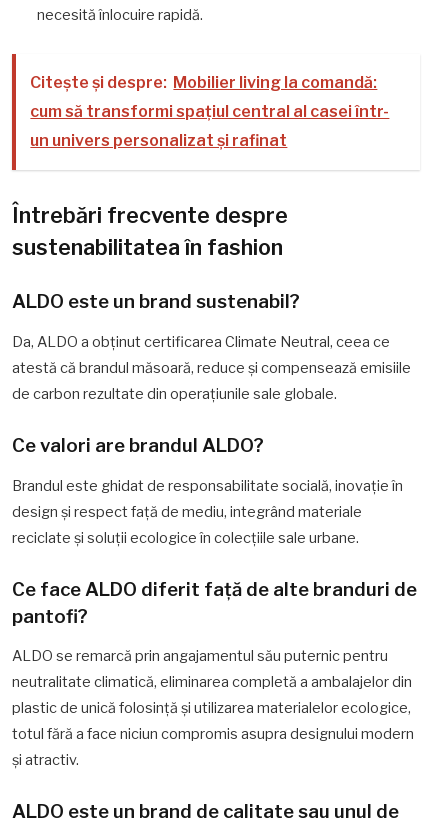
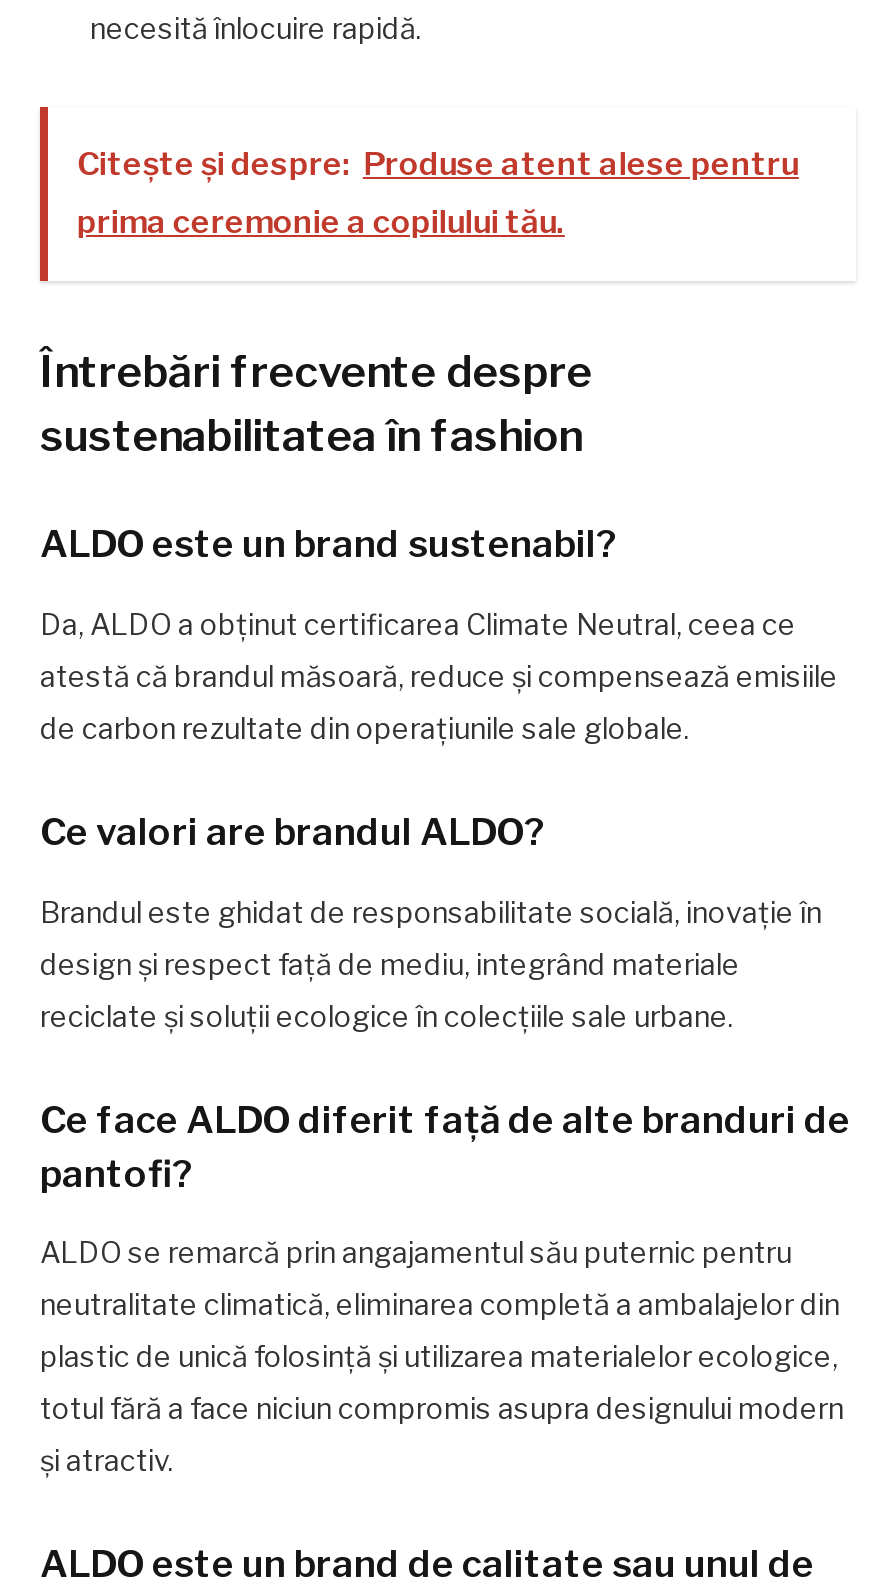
- Citește și despre: Mobilier living la comandă:
- cum să transformi spațiul central al casei într-
- un univers personalizat și rafinat
+ Citește și despre: Produse atent alese pentru
+ prima ceremonie a copilului tău.
